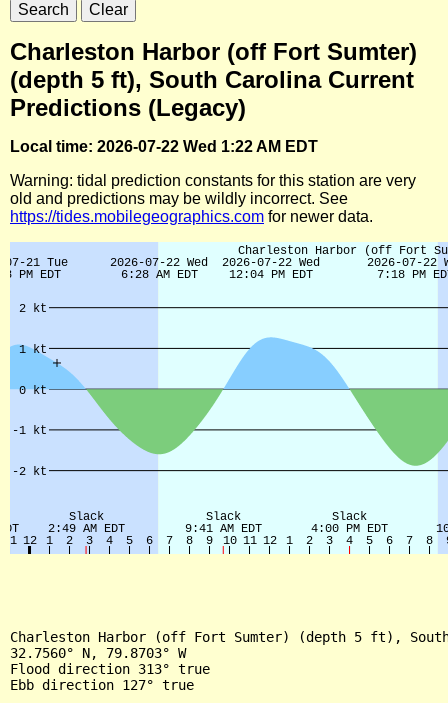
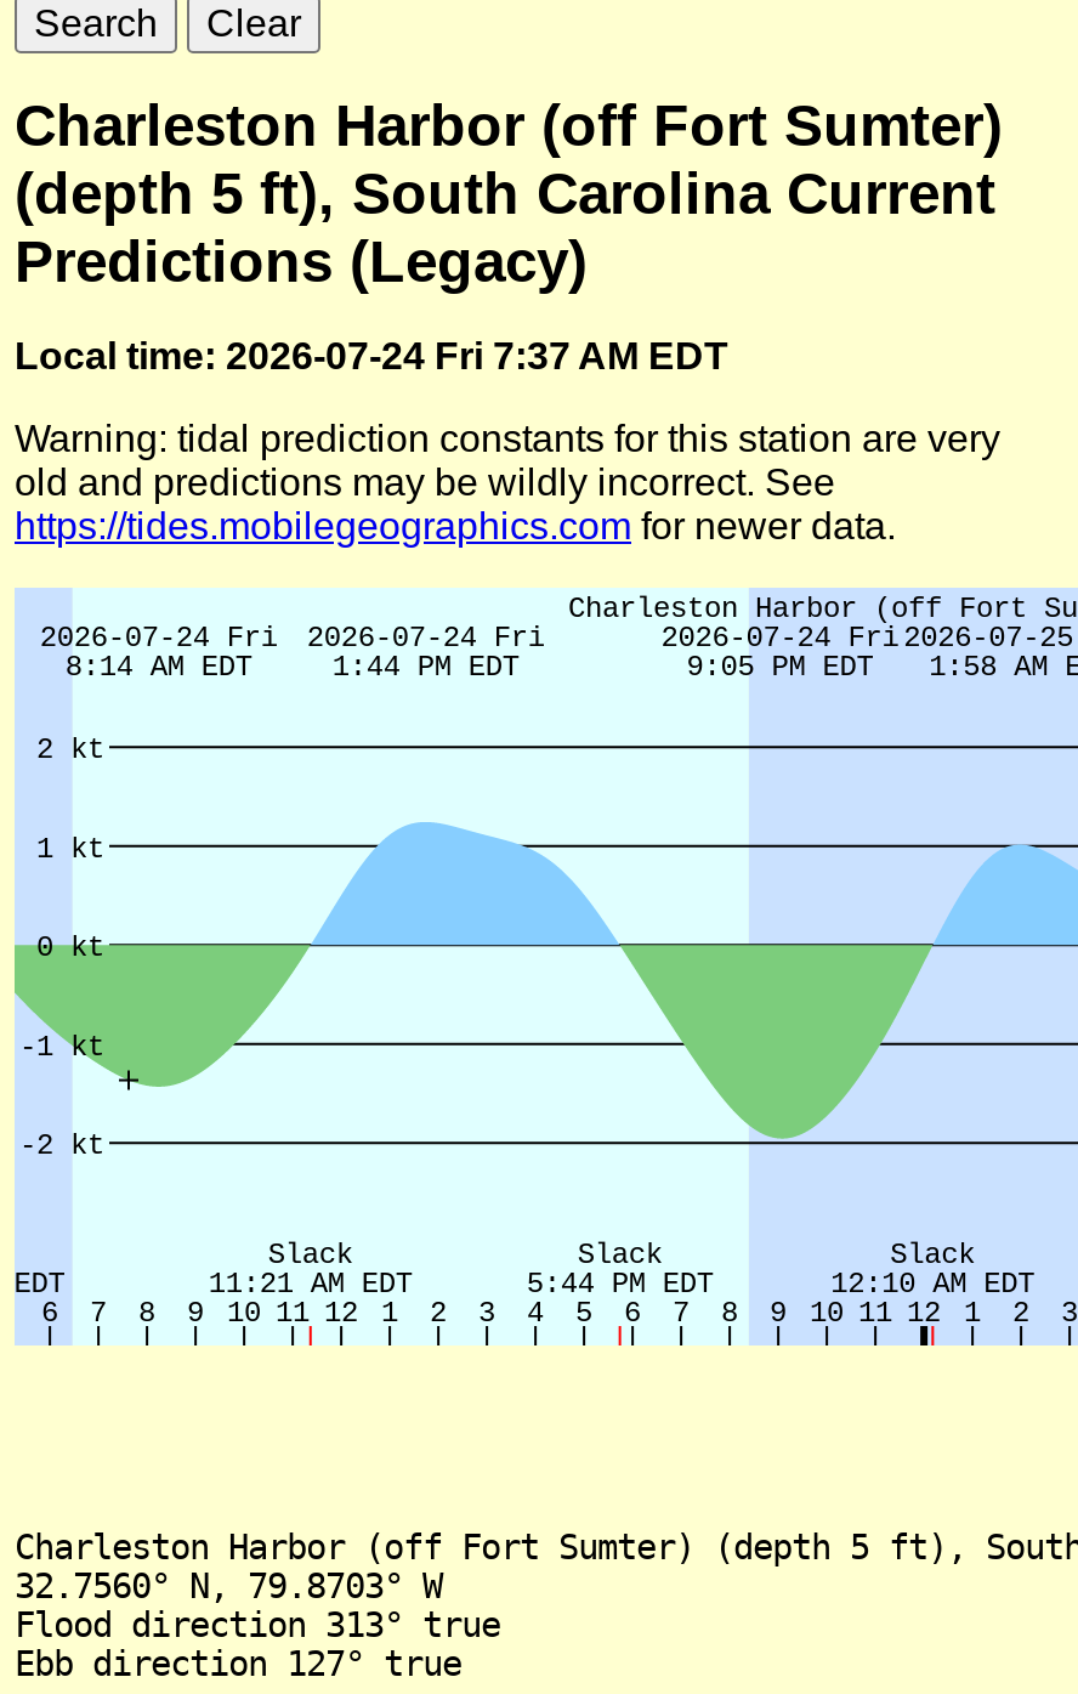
- Local time: 2026-07-22 Wed 1:22 AM EDT
+ Local time: 2026-07-24 Fri 7:37 AM EDT

- [image]
+ [image]
